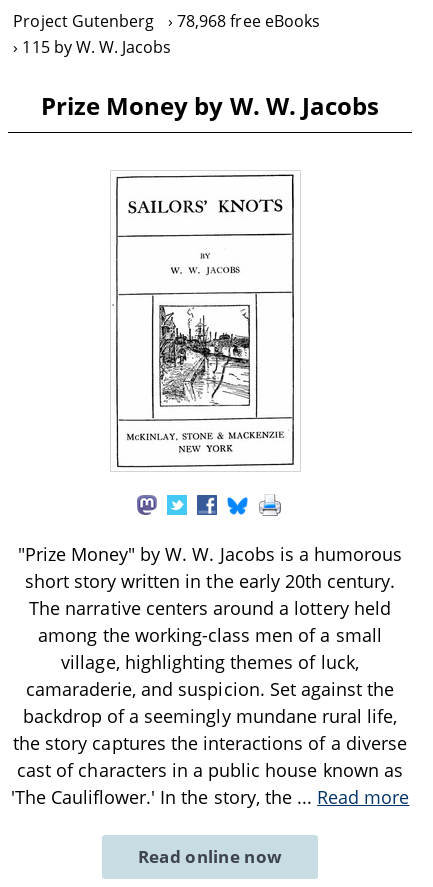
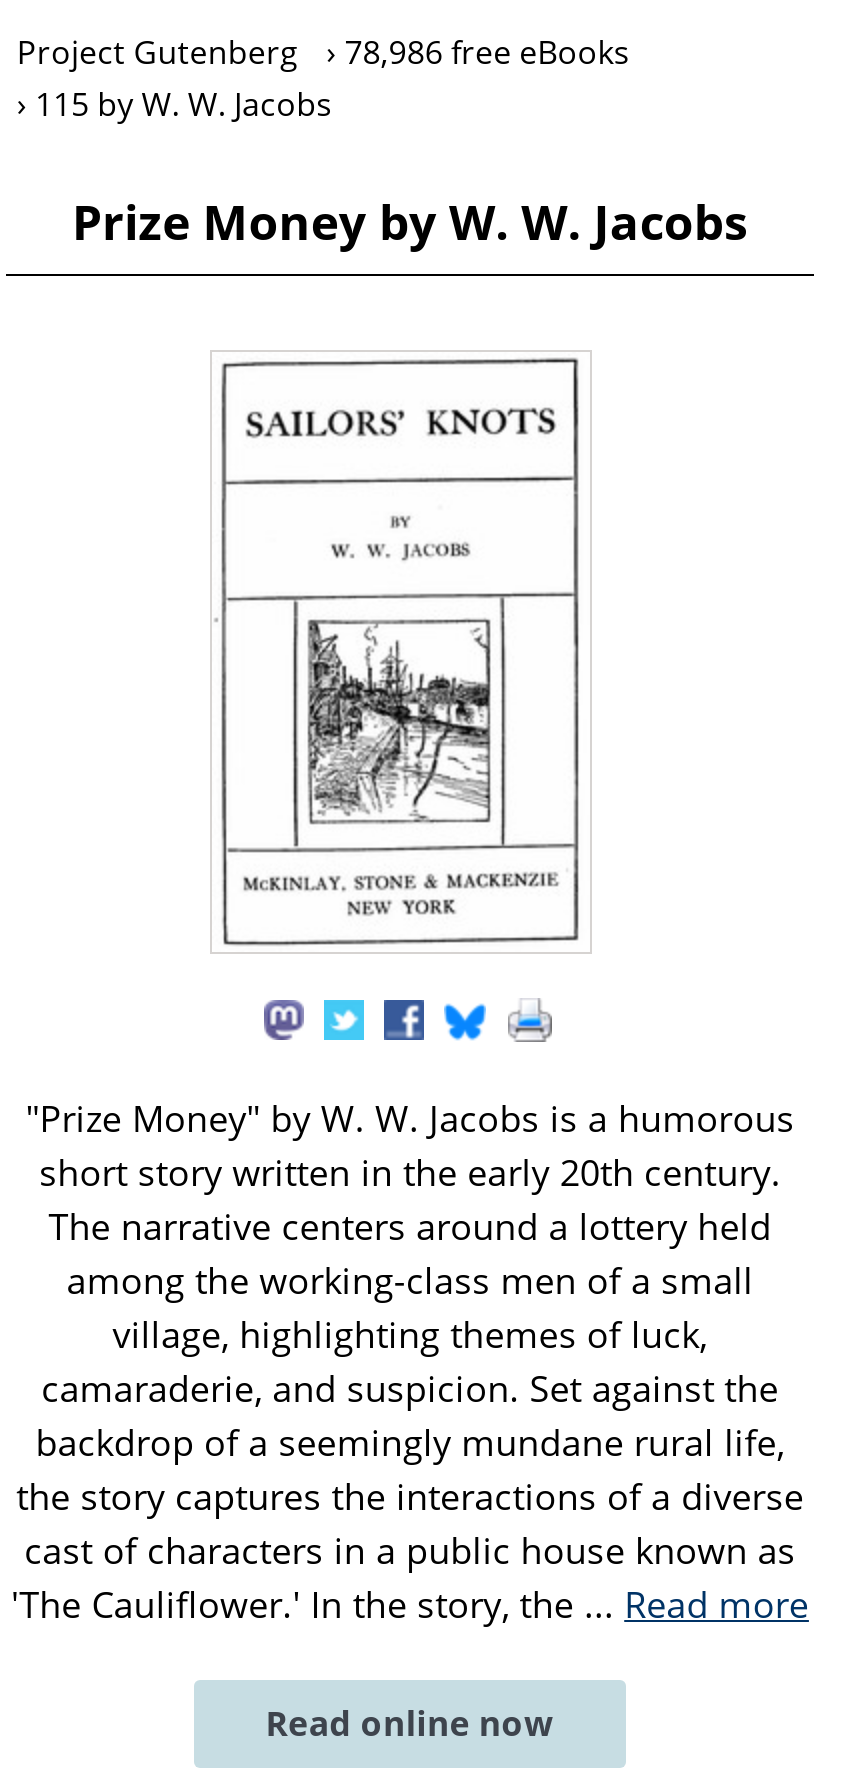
- Project Gutenberg 78,968 free eBooks
+ Project Gutenberg 78,986 free eBooks
